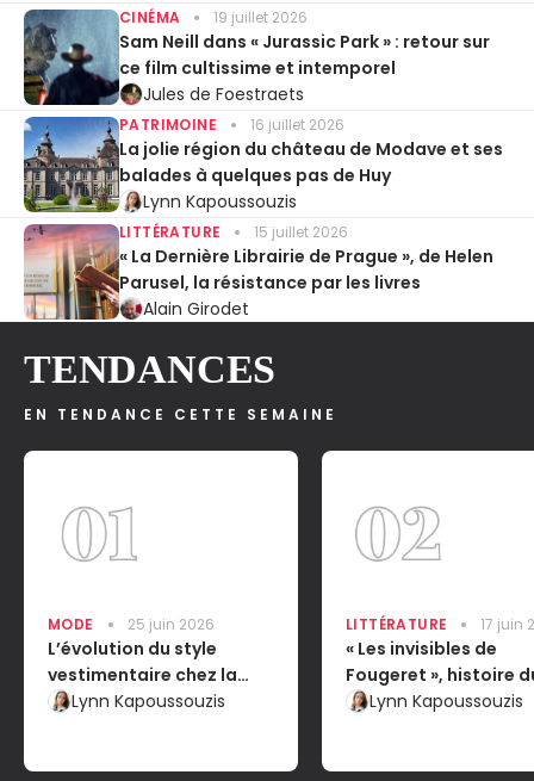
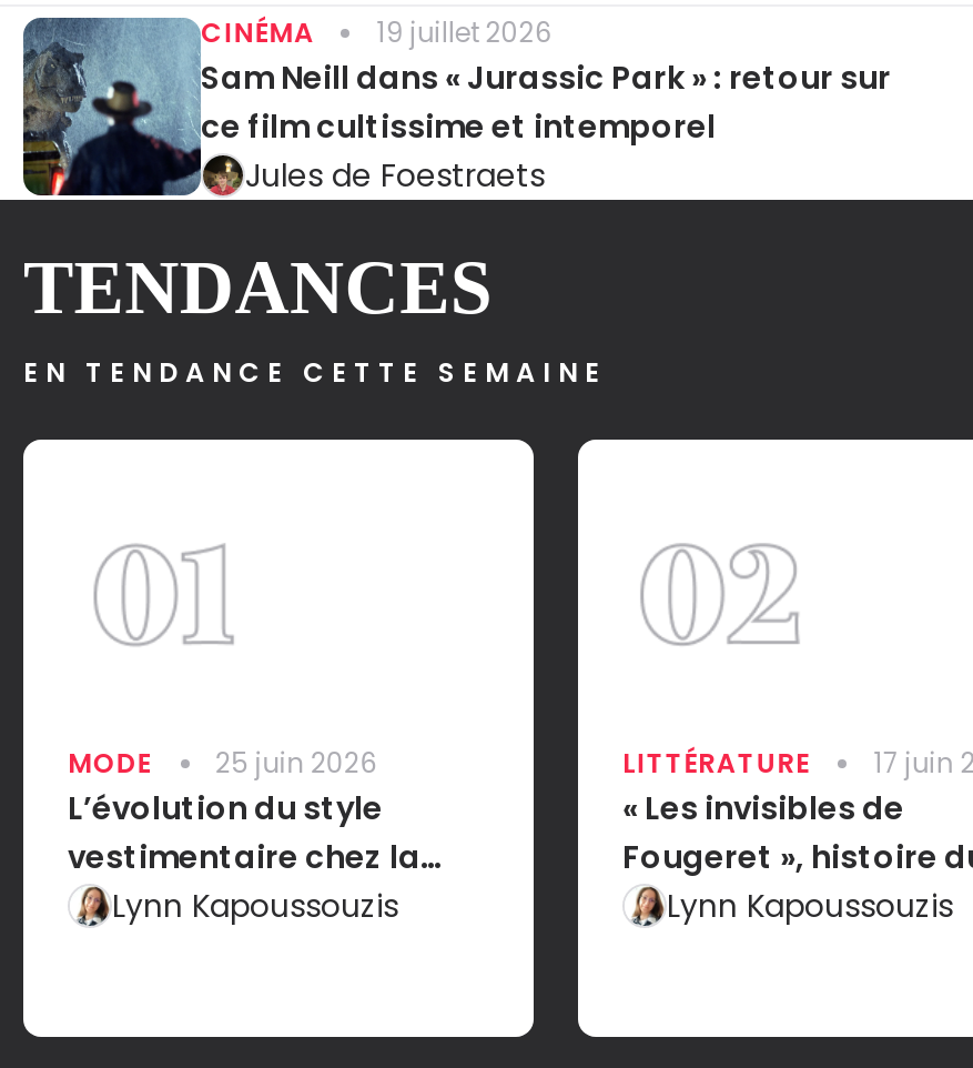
- [image]
- PATRIMOINE
- 16 juillet 2026
- La jolie région du château de Modave et ses
- balades à quelques pas de Huy
- Lynn Kapoussouzis
- LITTÉRATURE
- 15 juillet 2026
- « La Dernière Librairie de Prague », de Helen
- Parusel, la résistance par les livres
- Alain Girodet

- [image]
